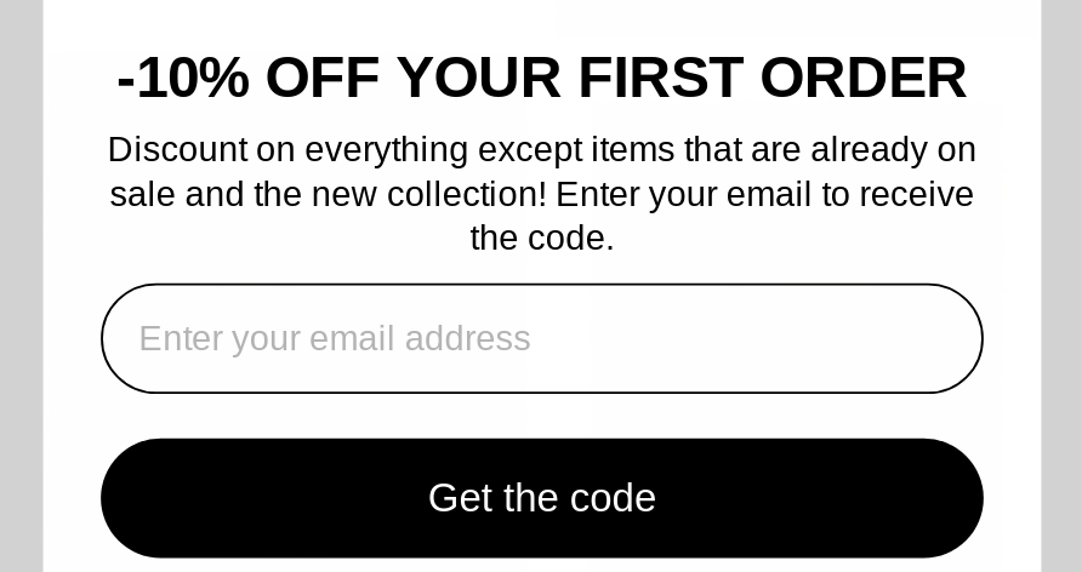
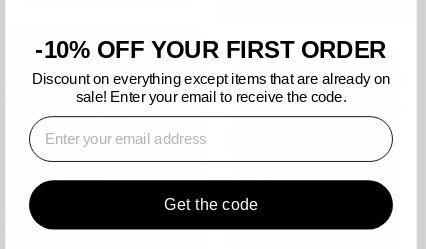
- sale and the new collection! Enter your email to receive
- the code.
+ sale! Enter your email to receive the code.
